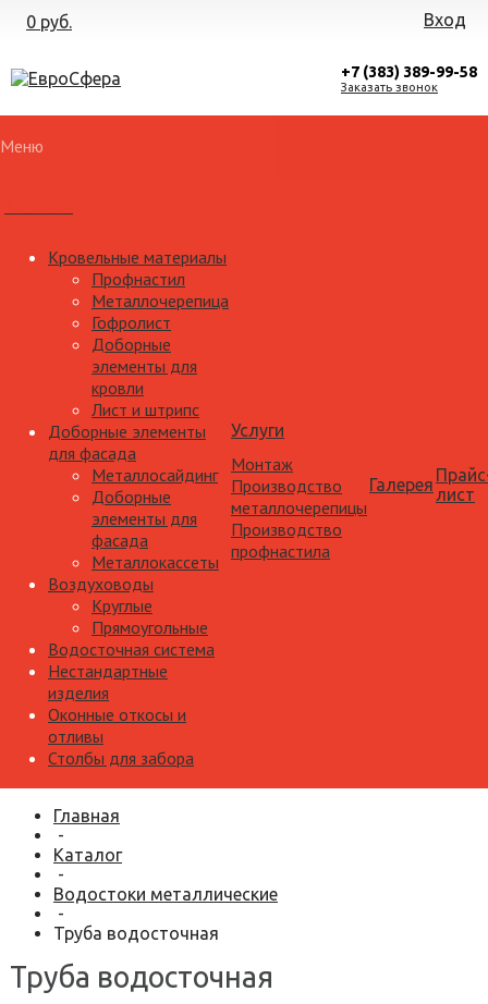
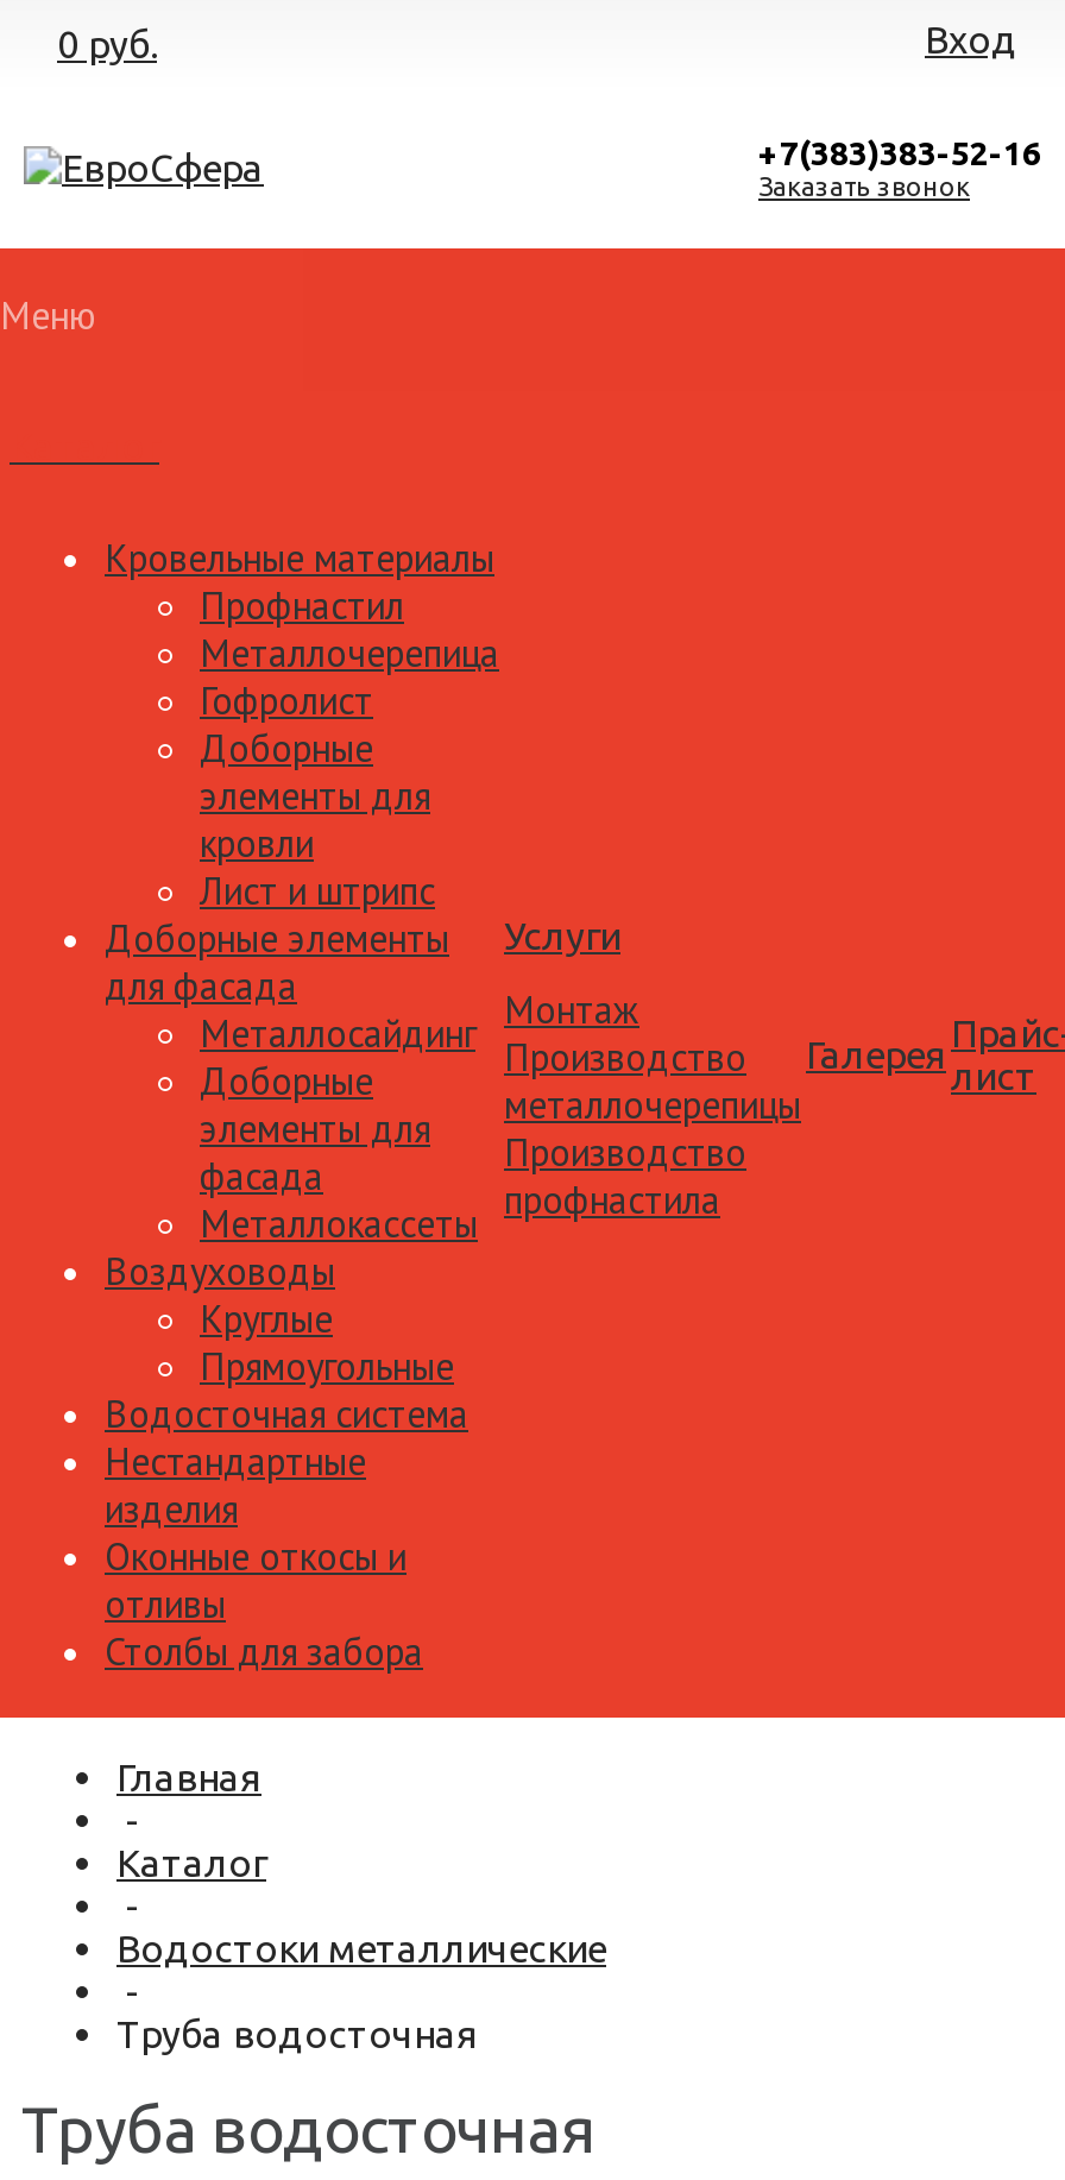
- +7 (383) 389-99-58
+ +7(383)383-52-16
